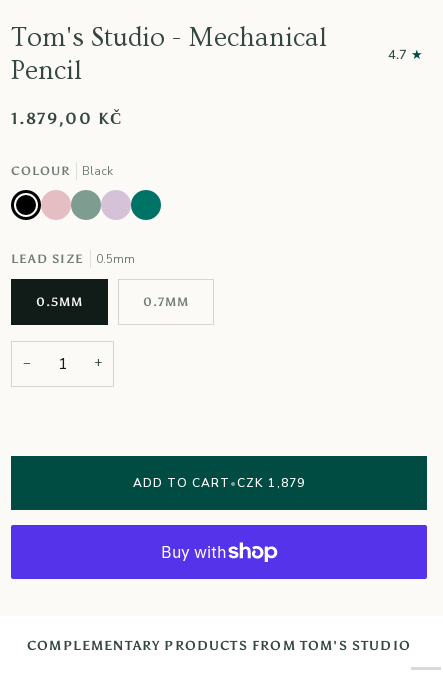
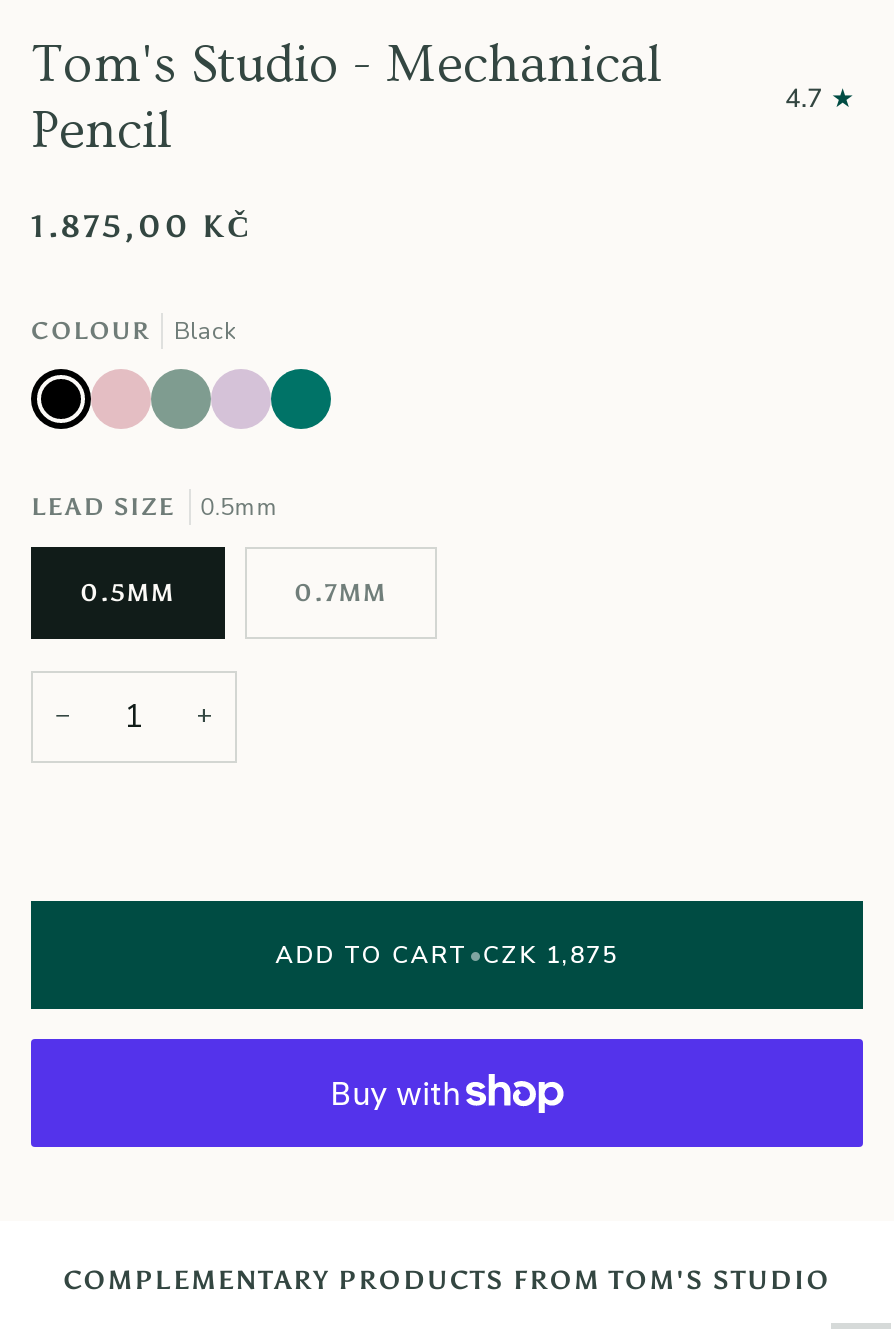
- 1.879,00 KČ
+ 1.875,00 KČ

- ADD TO CART •CZK 1,879
+ ADD TO CART •CZK 1,875
